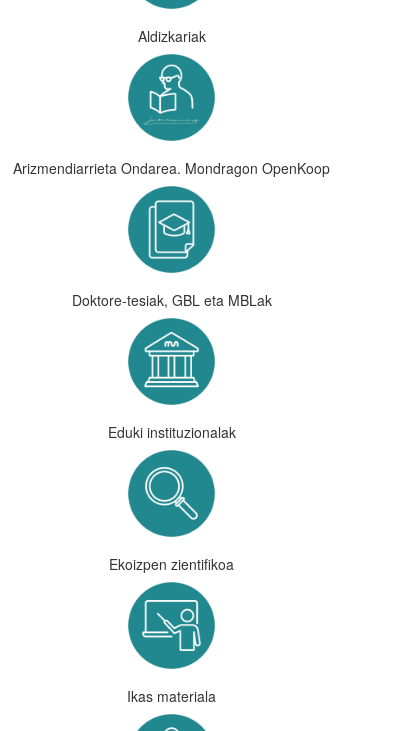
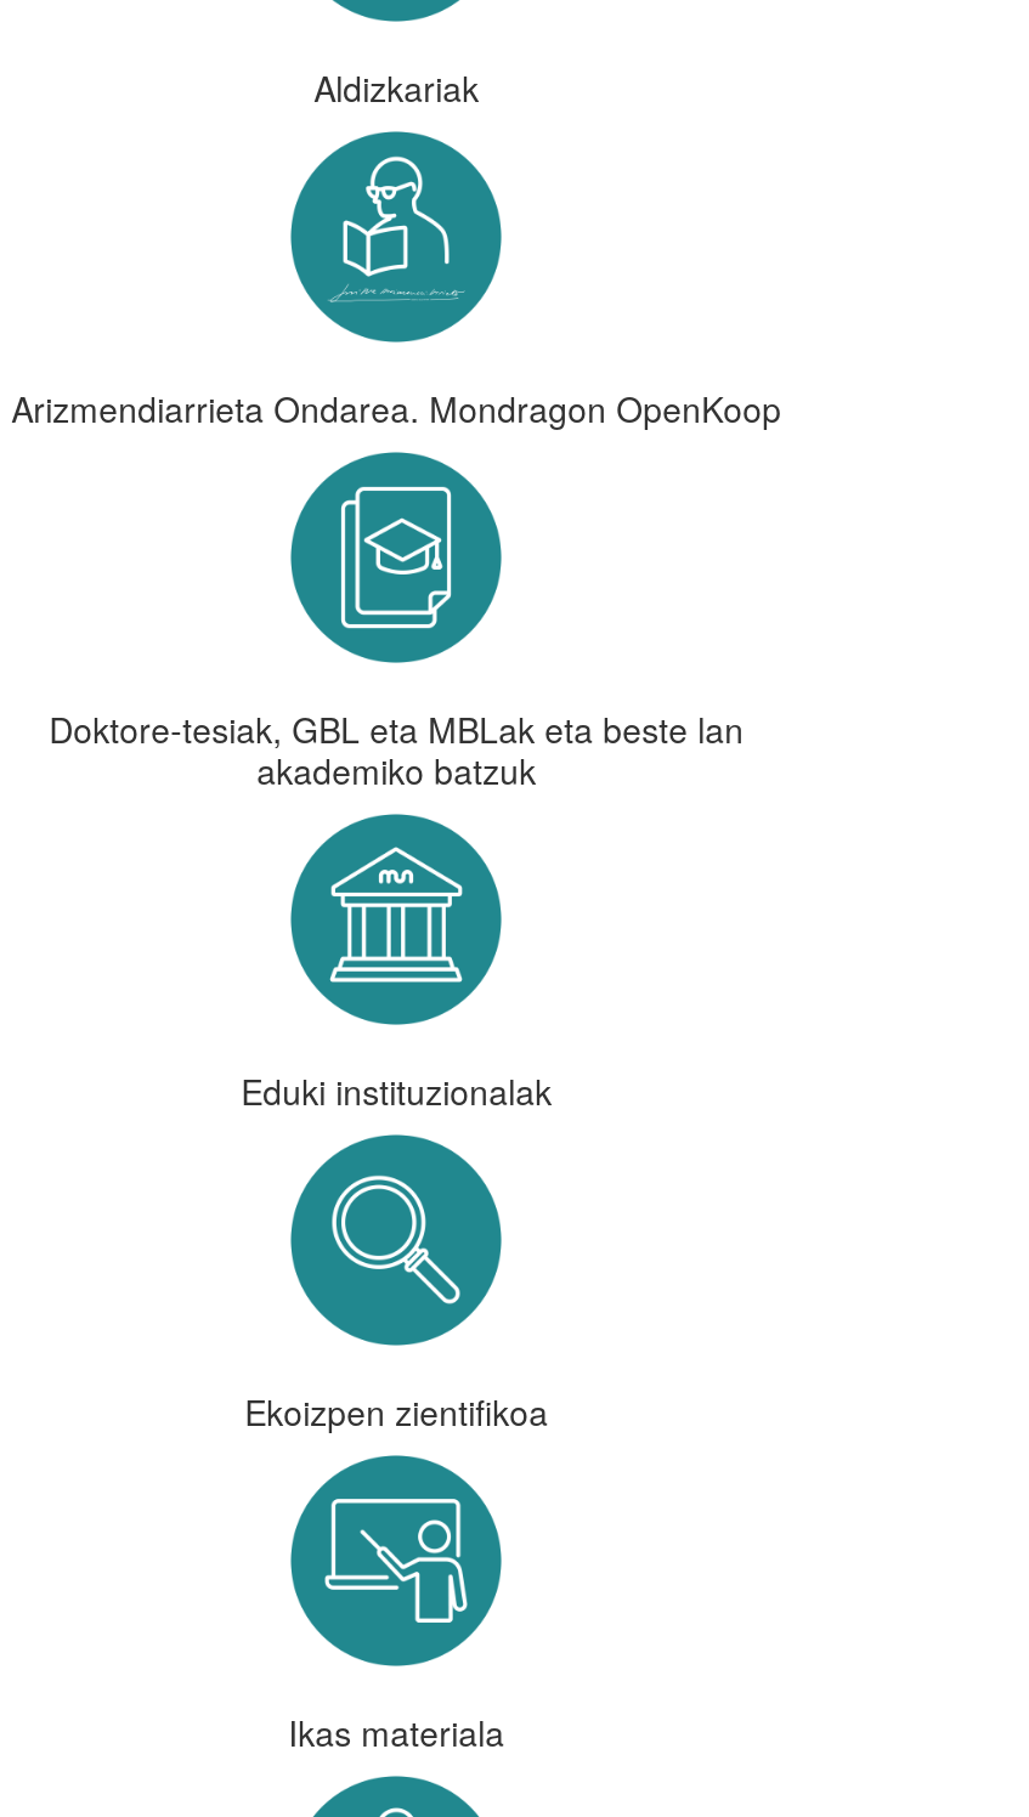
- Doktore-tesiak, GBL eta MBLak
+ Doktore-tesiak, GBL eta MBLak eta beste lan
+ akademiko batzuk
